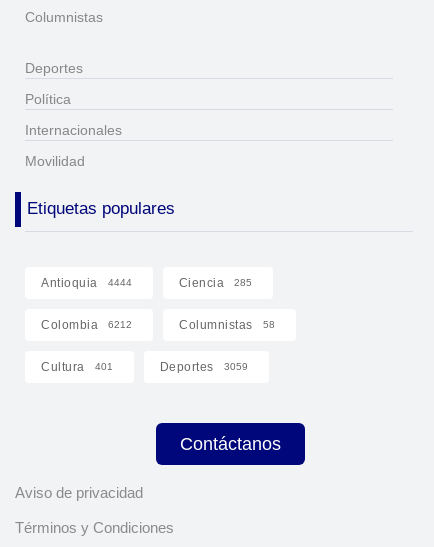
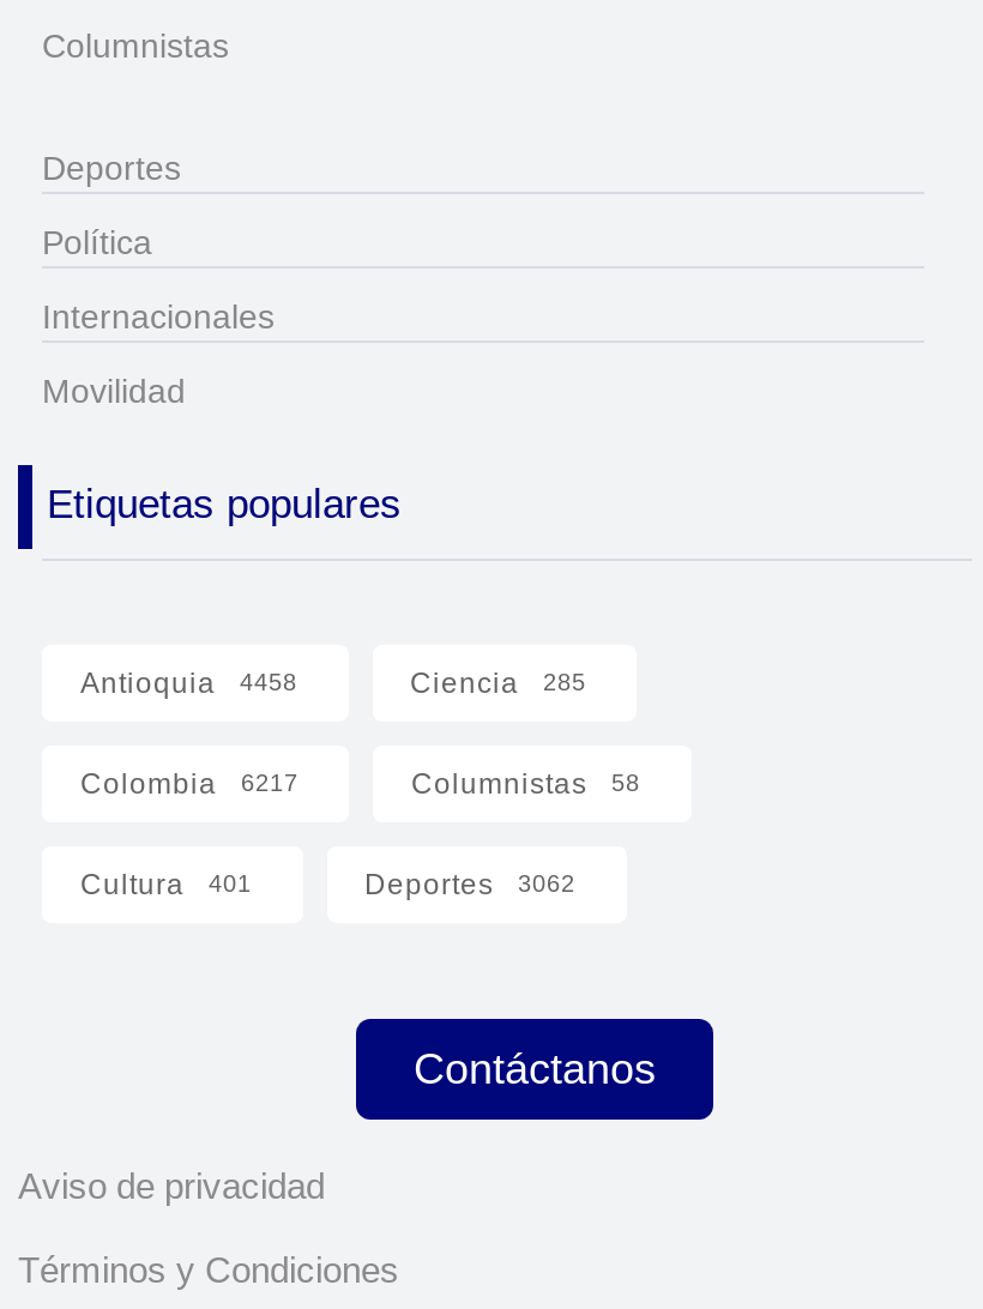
- Antioquia 4444
+ Antioquia 4458

- Colombia 6212
+ Colombia 6217

- Deportes 3059
+ Deportes 3062
